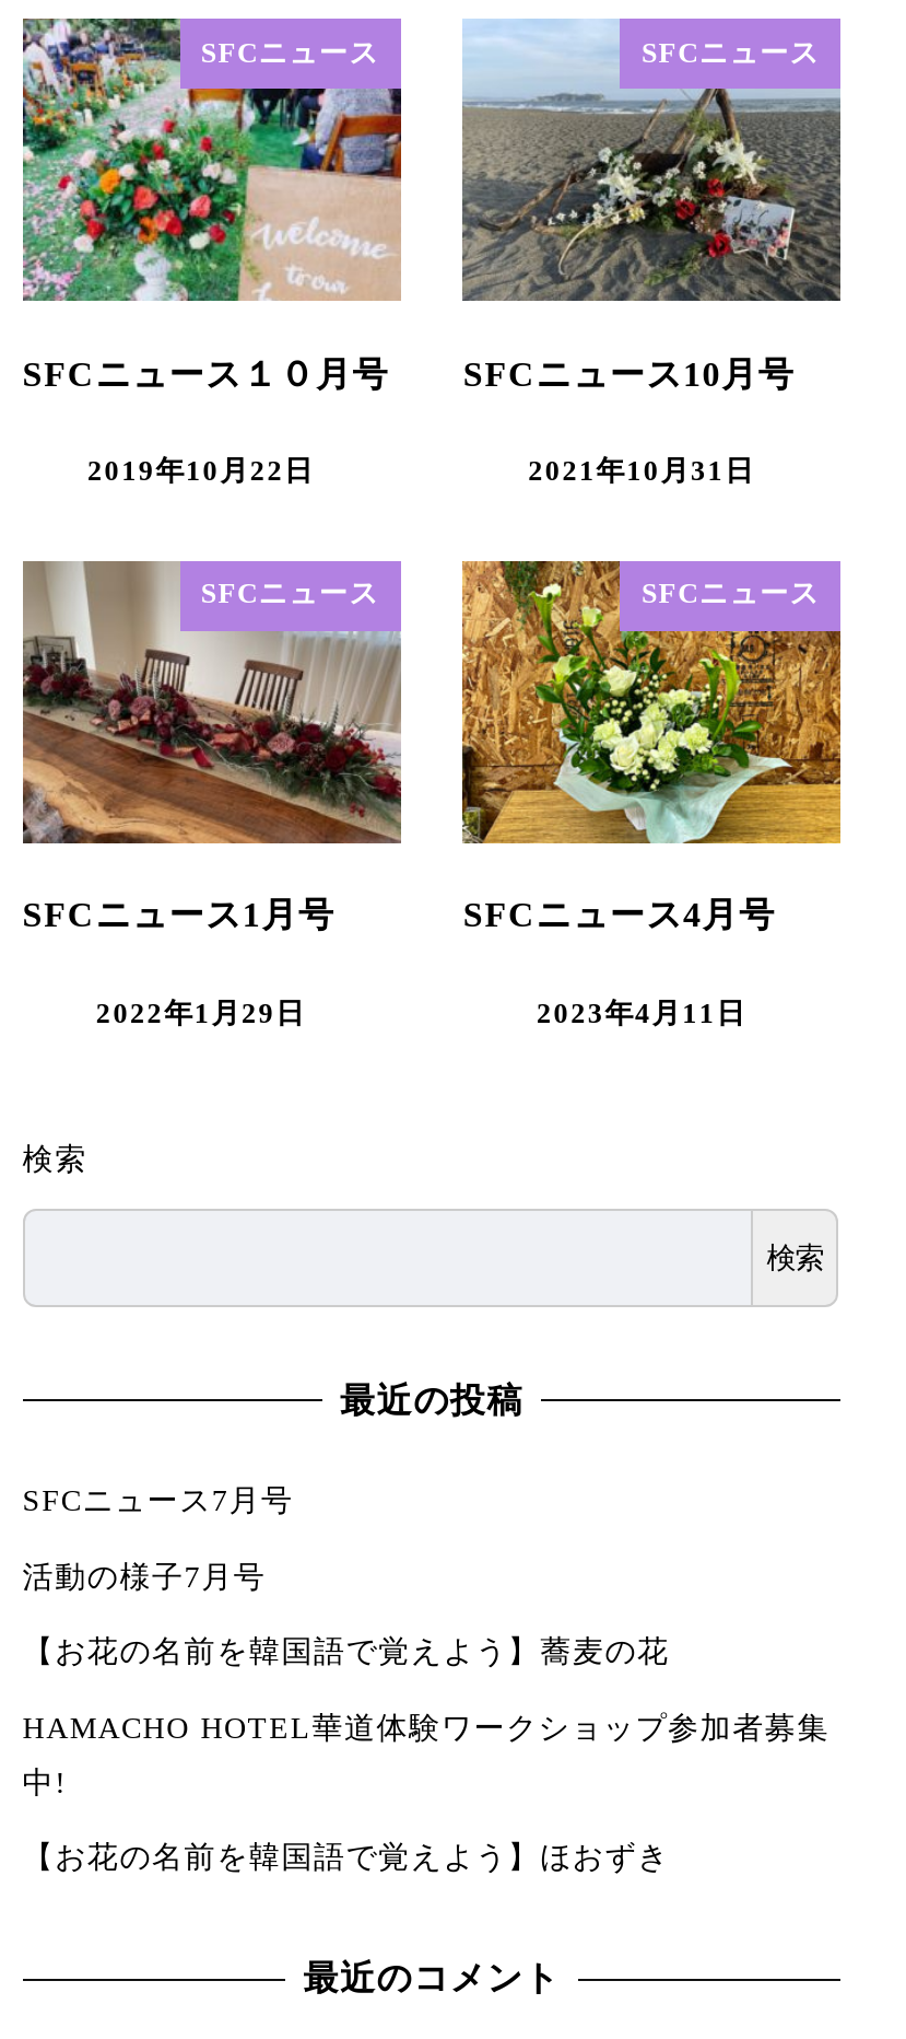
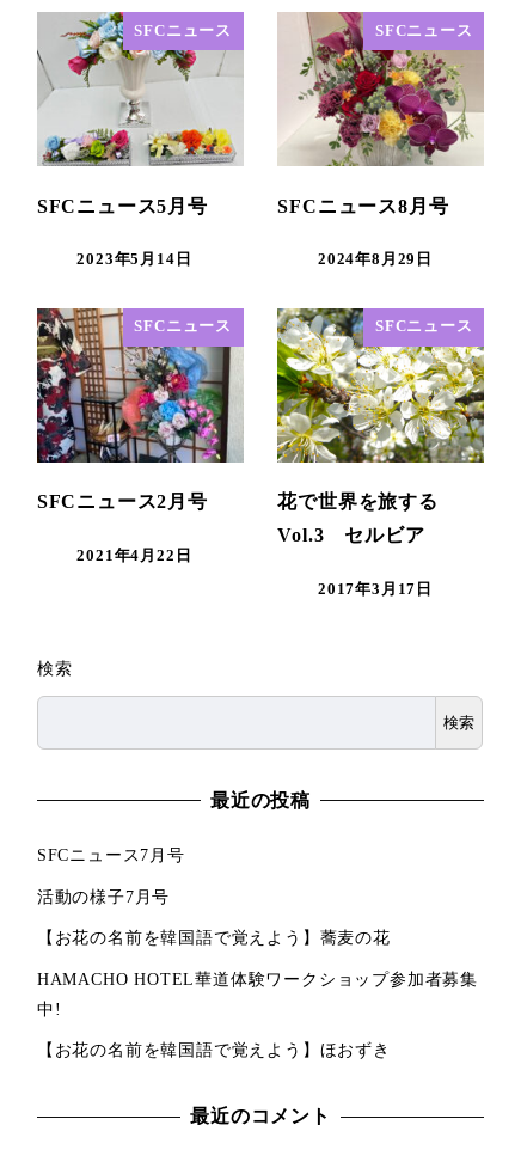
- [image]
- SFCニュース１０月号
+ [image]
+ SFCニュース5月号

- [image]
- SFCニュース10月号
+ [image]
+ SFCニュース8月号

- 2019年10月22日
+ 2023年5月14日

- 2021年10月31日
+ 2024年8月29日

- [image]
- SFCニュース1月号
+ [image]
+ SFCニュース2月号

- [image]
- SFCニュース4月号
- 2023年4月11日
+ [image]
+ 花で世界を旅する
+ Vol.3 セルビア
+ 2017年3月17日

- 2022年1月29日
+ 2021年4月22日
